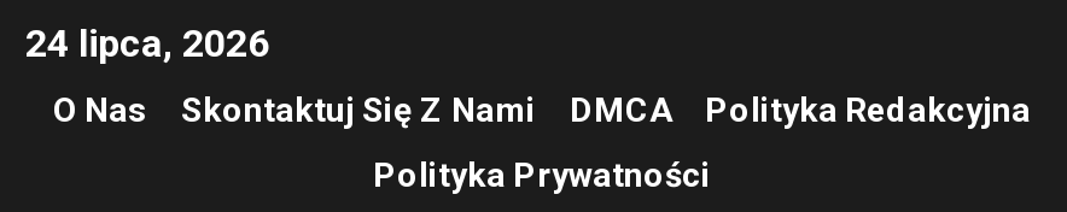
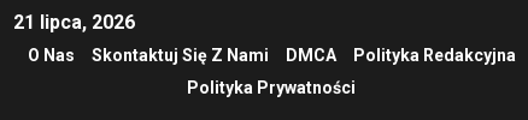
- 24 lipca, 2026
+ 21 lipca, 2026
